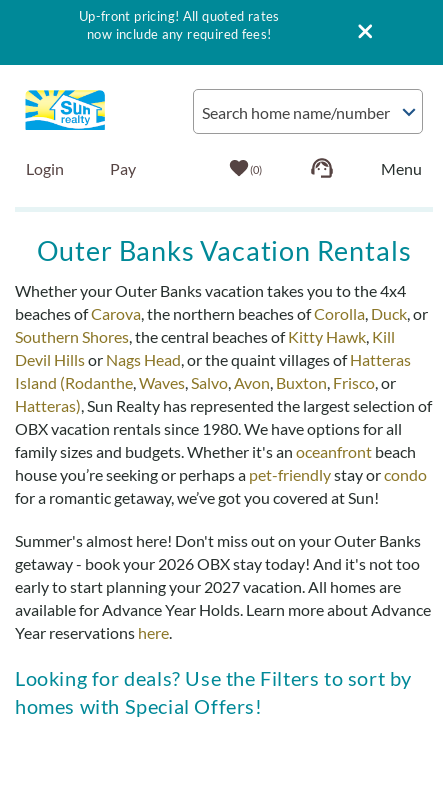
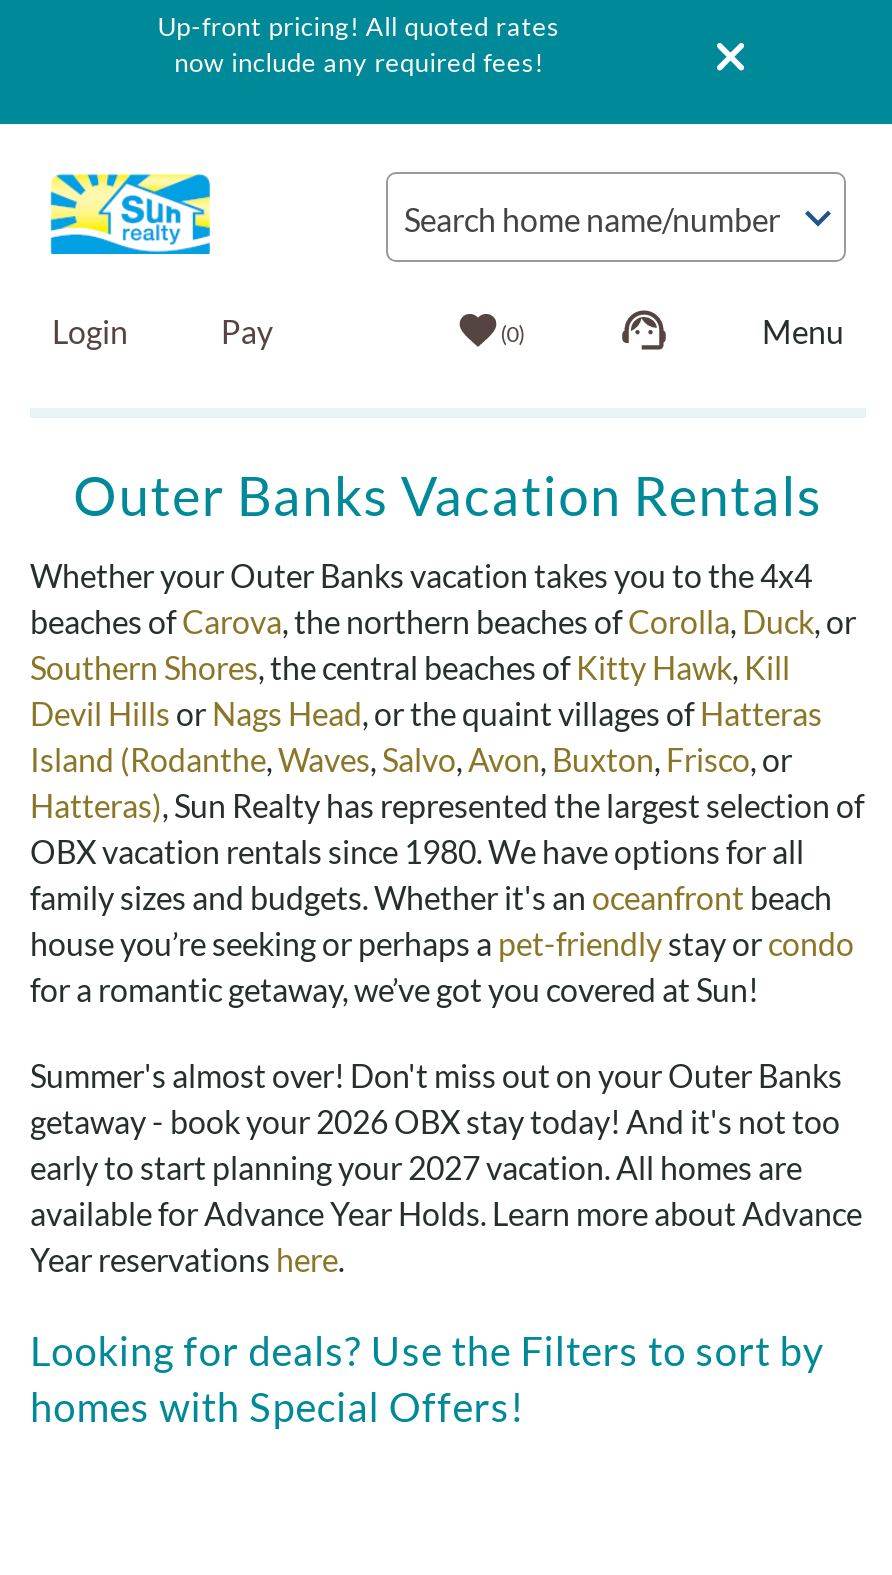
- Summer's almost here! Don't miss out on your Outer Banks
+ Summer's almost over! Don't miss out on your Outer Banks
